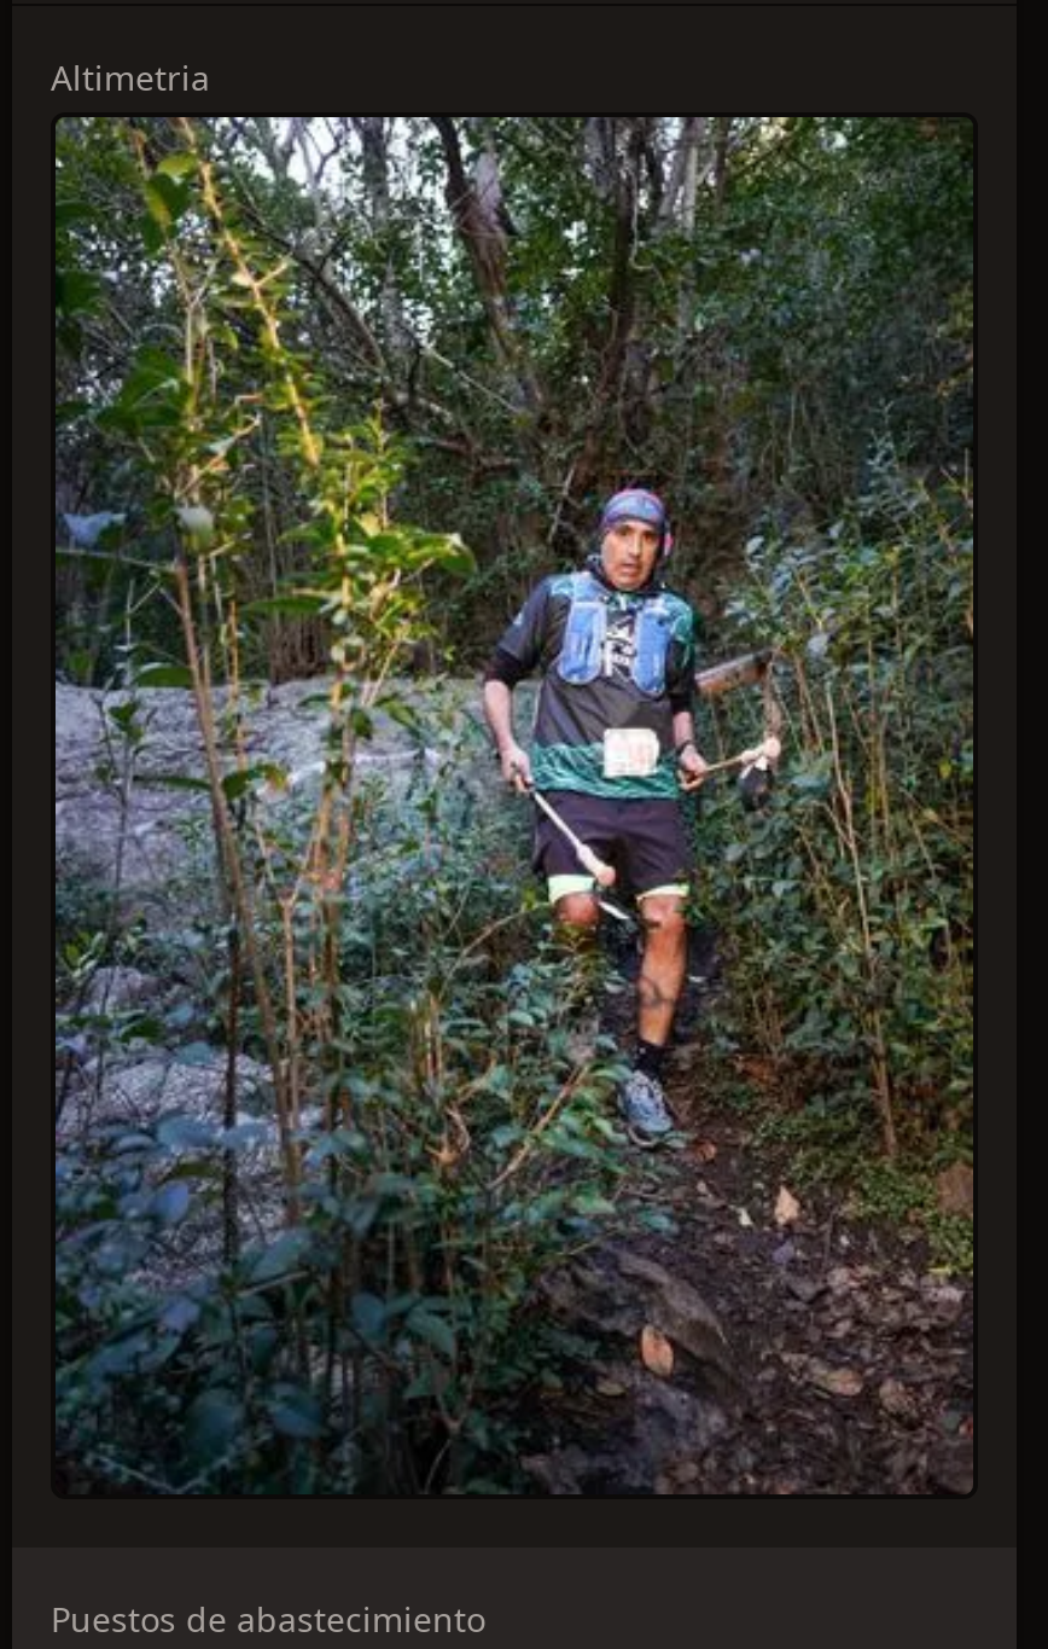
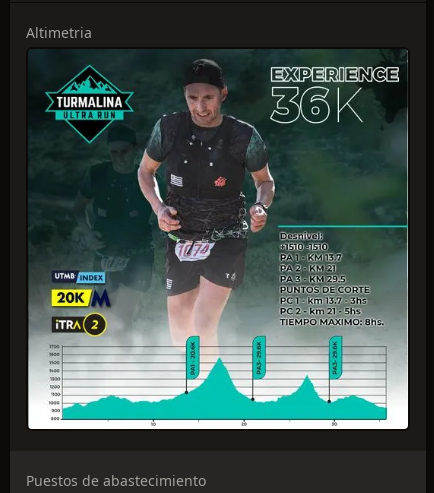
- [image]
+ [image]
